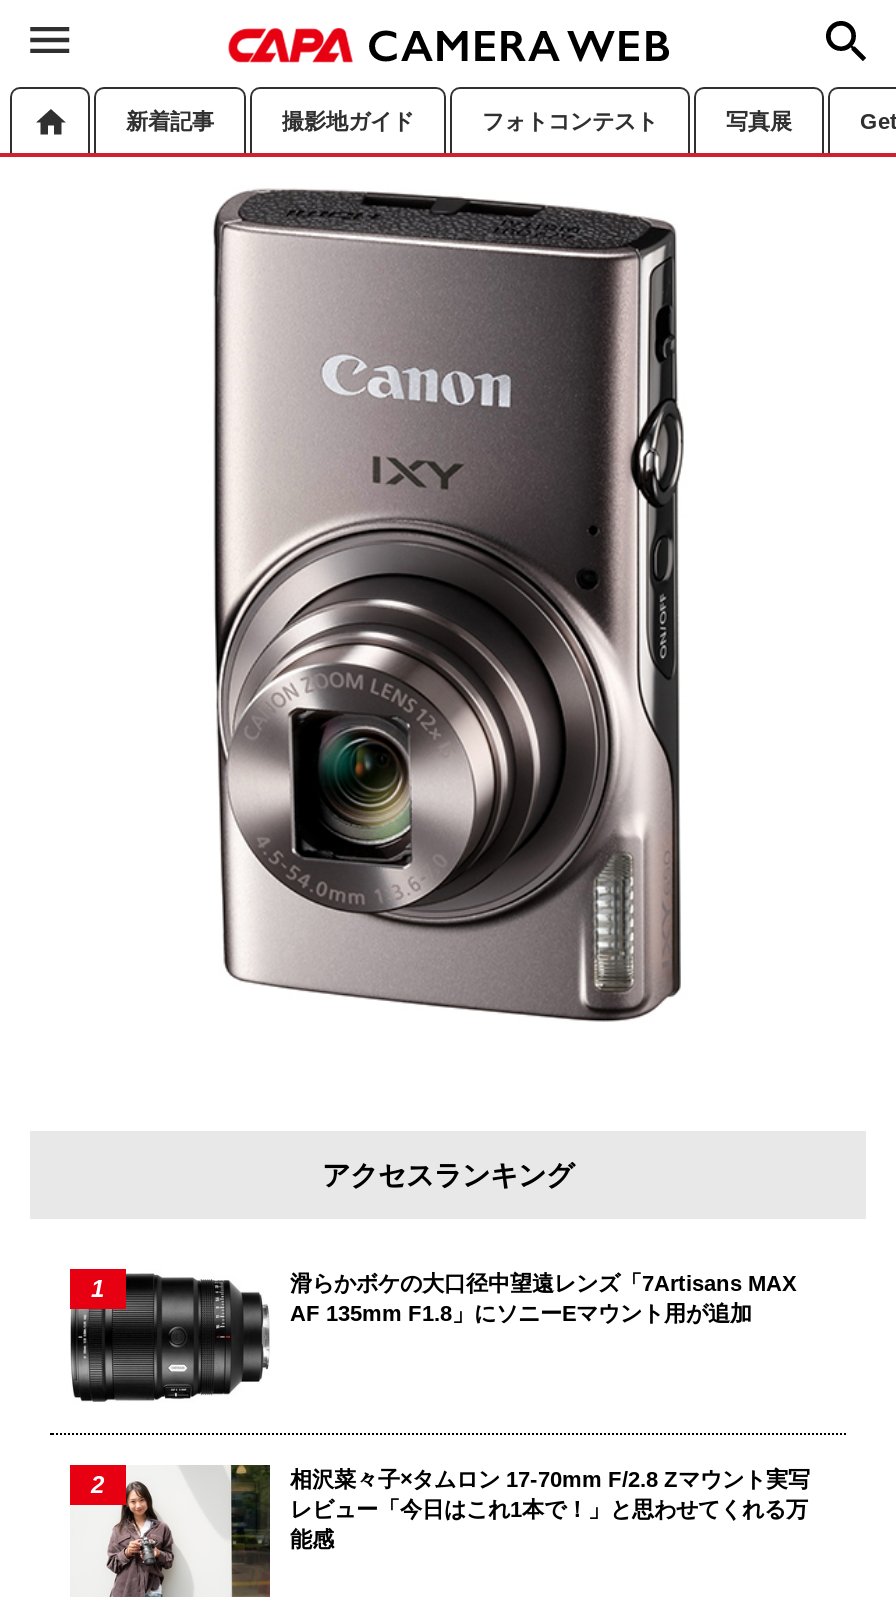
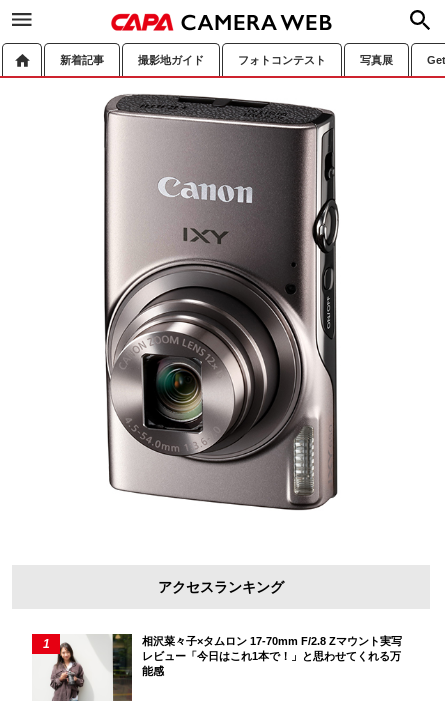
- [image]
- 滑らかボケの大口径中望遠レンズ「7Artisans MAX
- AF 135mm F1.8」にソニーEマウント用が追加
